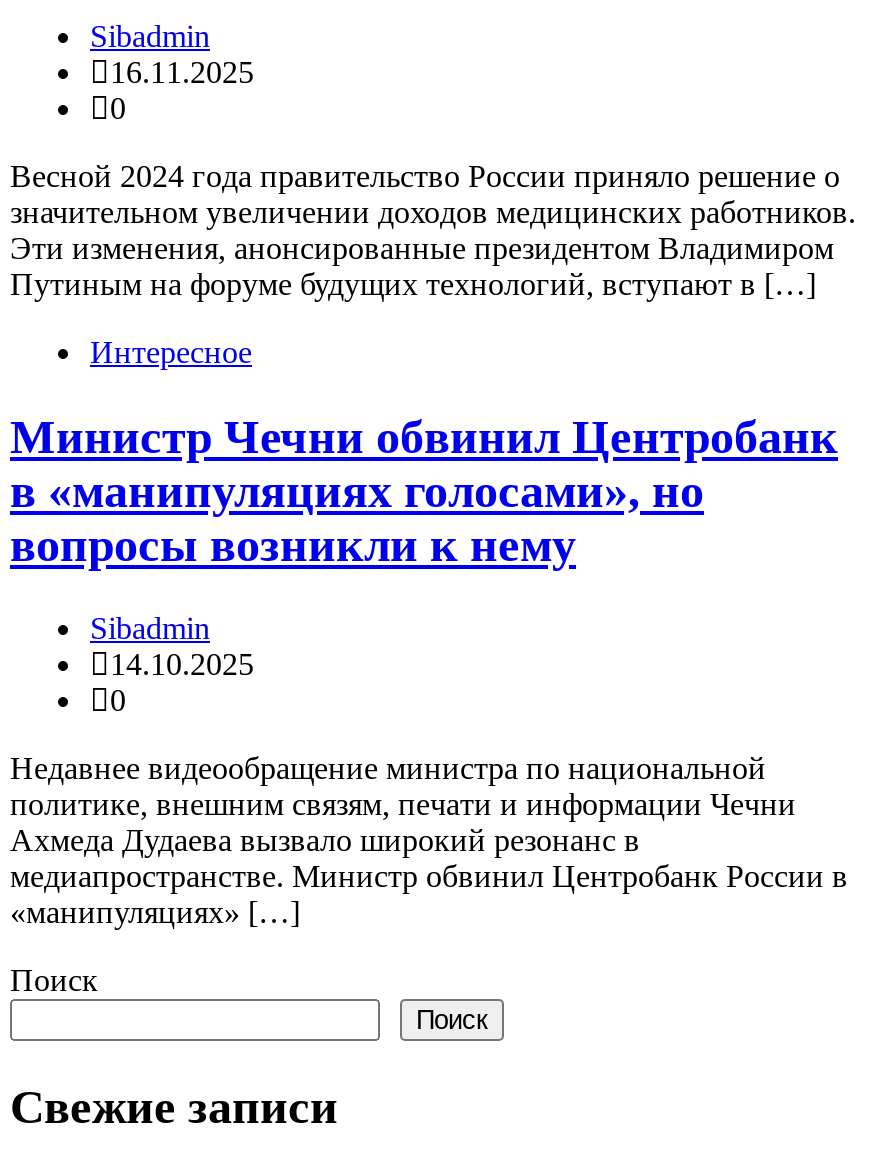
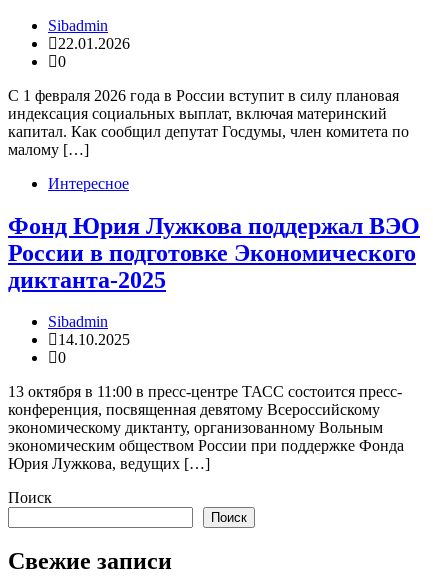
- 16.11.2025
+ 22.01.2026

- Весной 2024 года правительство России приняло решение о
- значительном увеличении доходов медицинских работников.
- Эти изменения, анонсированные президентом Владимиром
- Путиным на форуме будущих технологий, вступают в […]
+ С 1 февраля 2026 года в России вступит в силу плановая
+ индексация социальных выплат, включая материнский
+ капитал. Как сообщил депутат Госдумы, член комитета по
+ малому […]

- Министр Чечни обвинил Центробанк
- в «манипуляциях голосами», но
- вопросы возникли к нему
+ Фонд Юрия Лужкова поддержал ВЭО
+ России в подготовке Экономического
+ диктанта-2025

- Недавнее видеообращение министра по национальной
- политике, внешним связям, печати и информации Чечни
- Ахмеда Дудаева вызвало широкий резонанс в
- медиапространстве. Министр обвинил Центробанк России в
- «манипуляциях» […]
+ 13 октября в 11:00 в пресс-центре ТАСС состоится пресс-
+ конференция, посвященная девятому Всероссийскому
+ экономическому диктанту, организованному Вольным
+ экономическим обществом России при поддержке Фонда
+ Юрия Лужкова, ведущих […]
